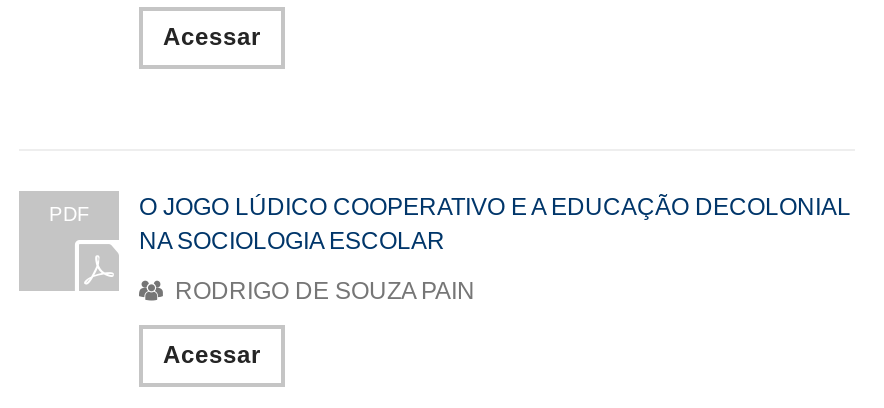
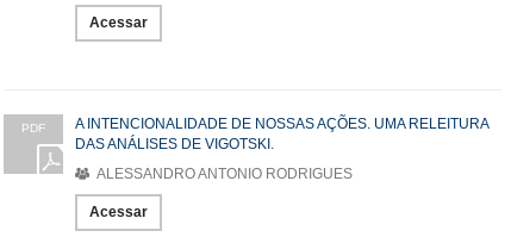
- O JOGO LÚDICO COOPERATIVO E A EDUCAÇÃO DECOLONIAL
- NA SOCIOLOGIA ESCOLAR
+ A INTENCIONALIDADE DE NOSSAS AÇÕES. UMA RELEITURA
+ DAS ANÁLISES DE VIGOTSKI.

- RODRIGO DE SOUZA PAIN
+ ALESSANDRO ANTONIO RODRIGUES
